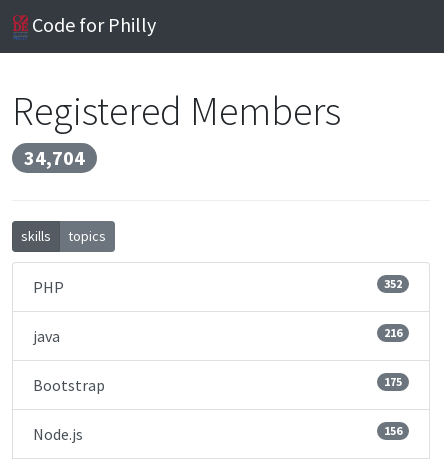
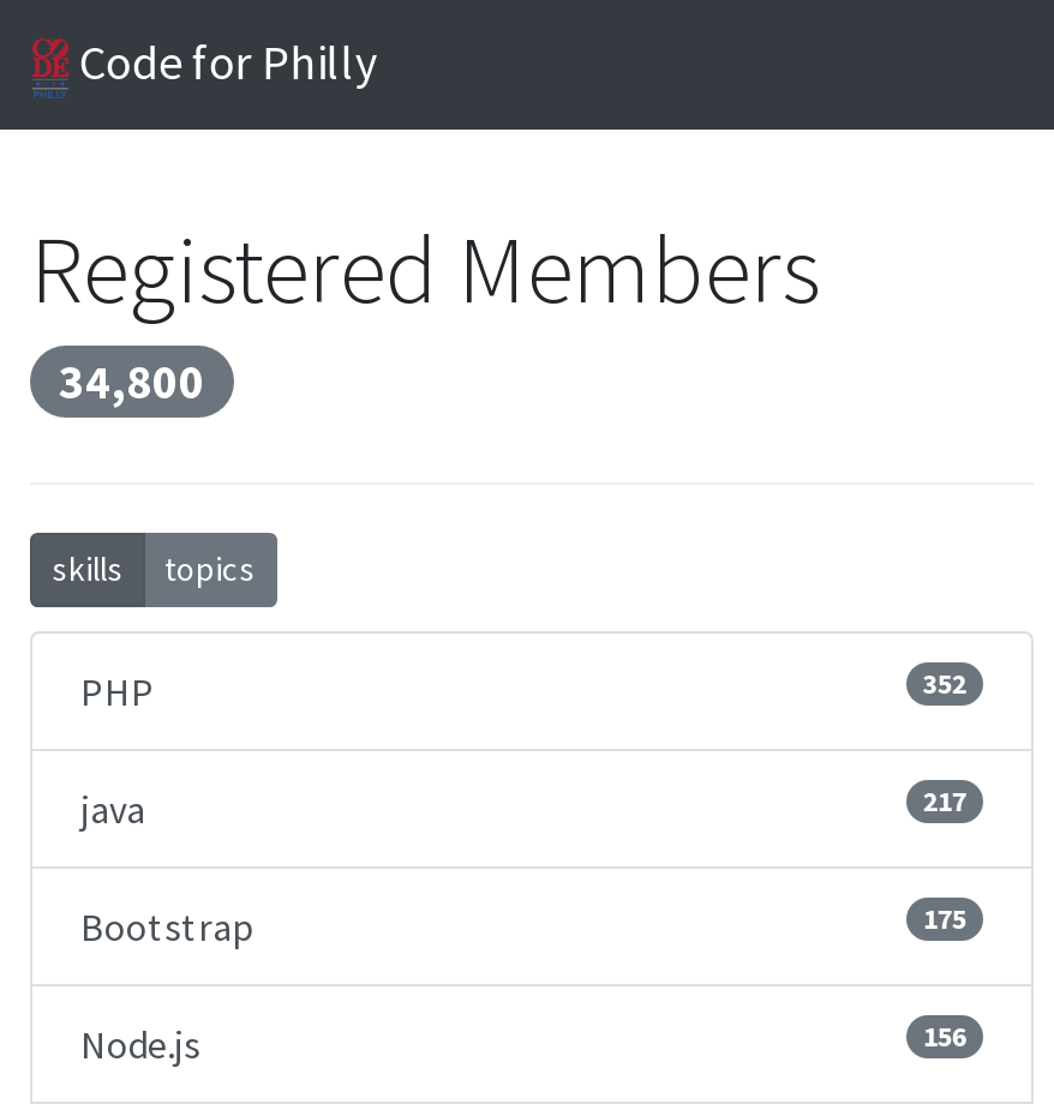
- 34,704
+ 34,800

- 216
+ 217
